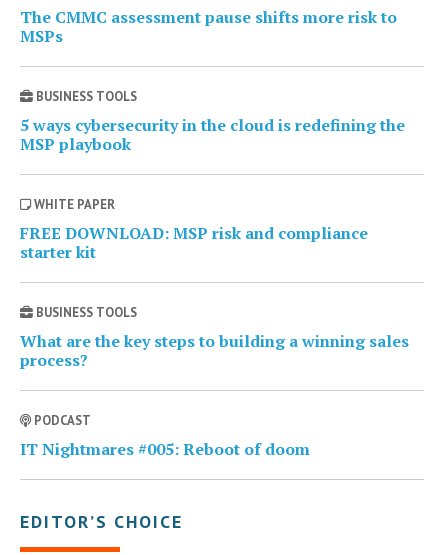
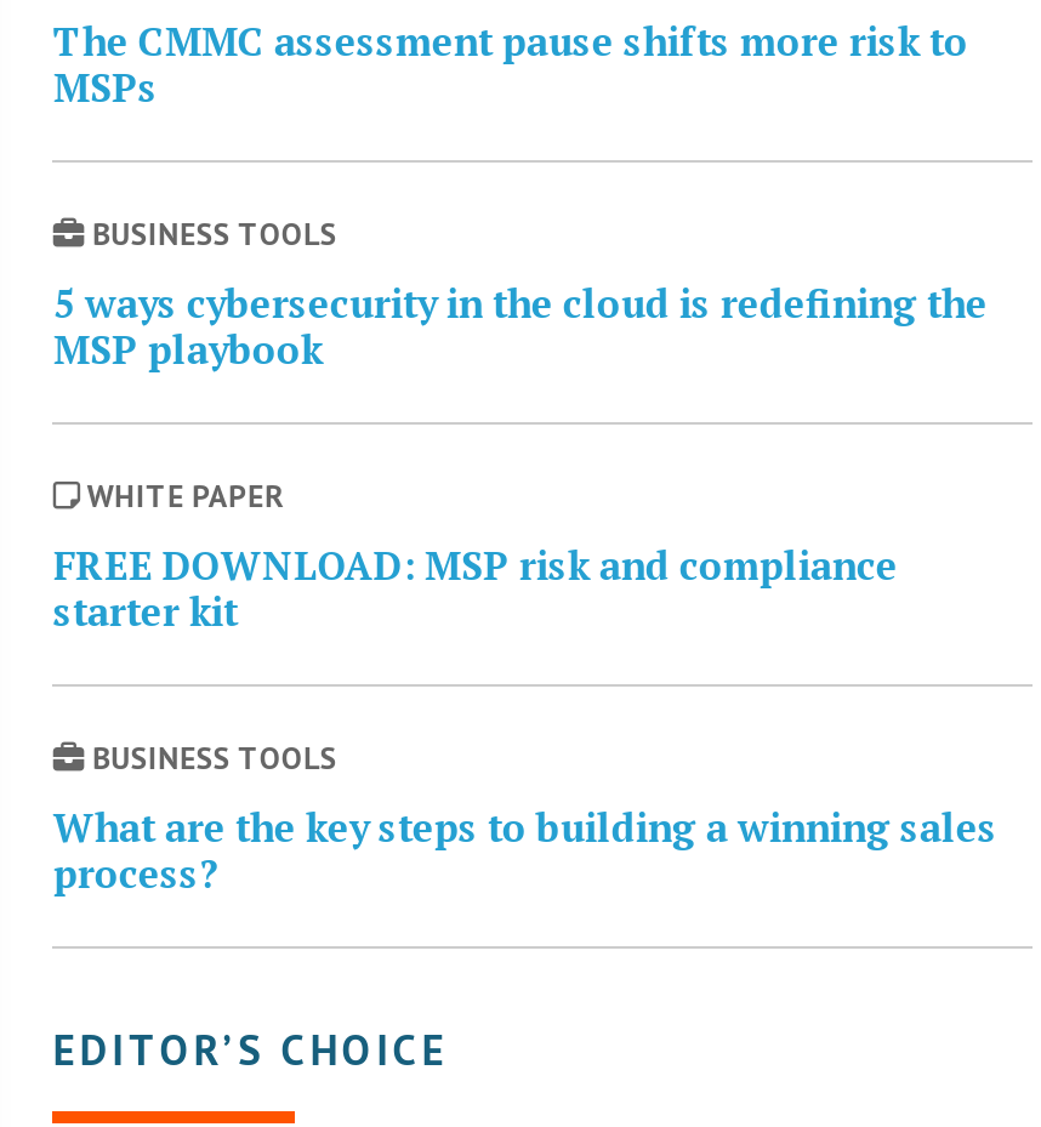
- PODCAST
- IT Nightmares #005: Reboot of doom
